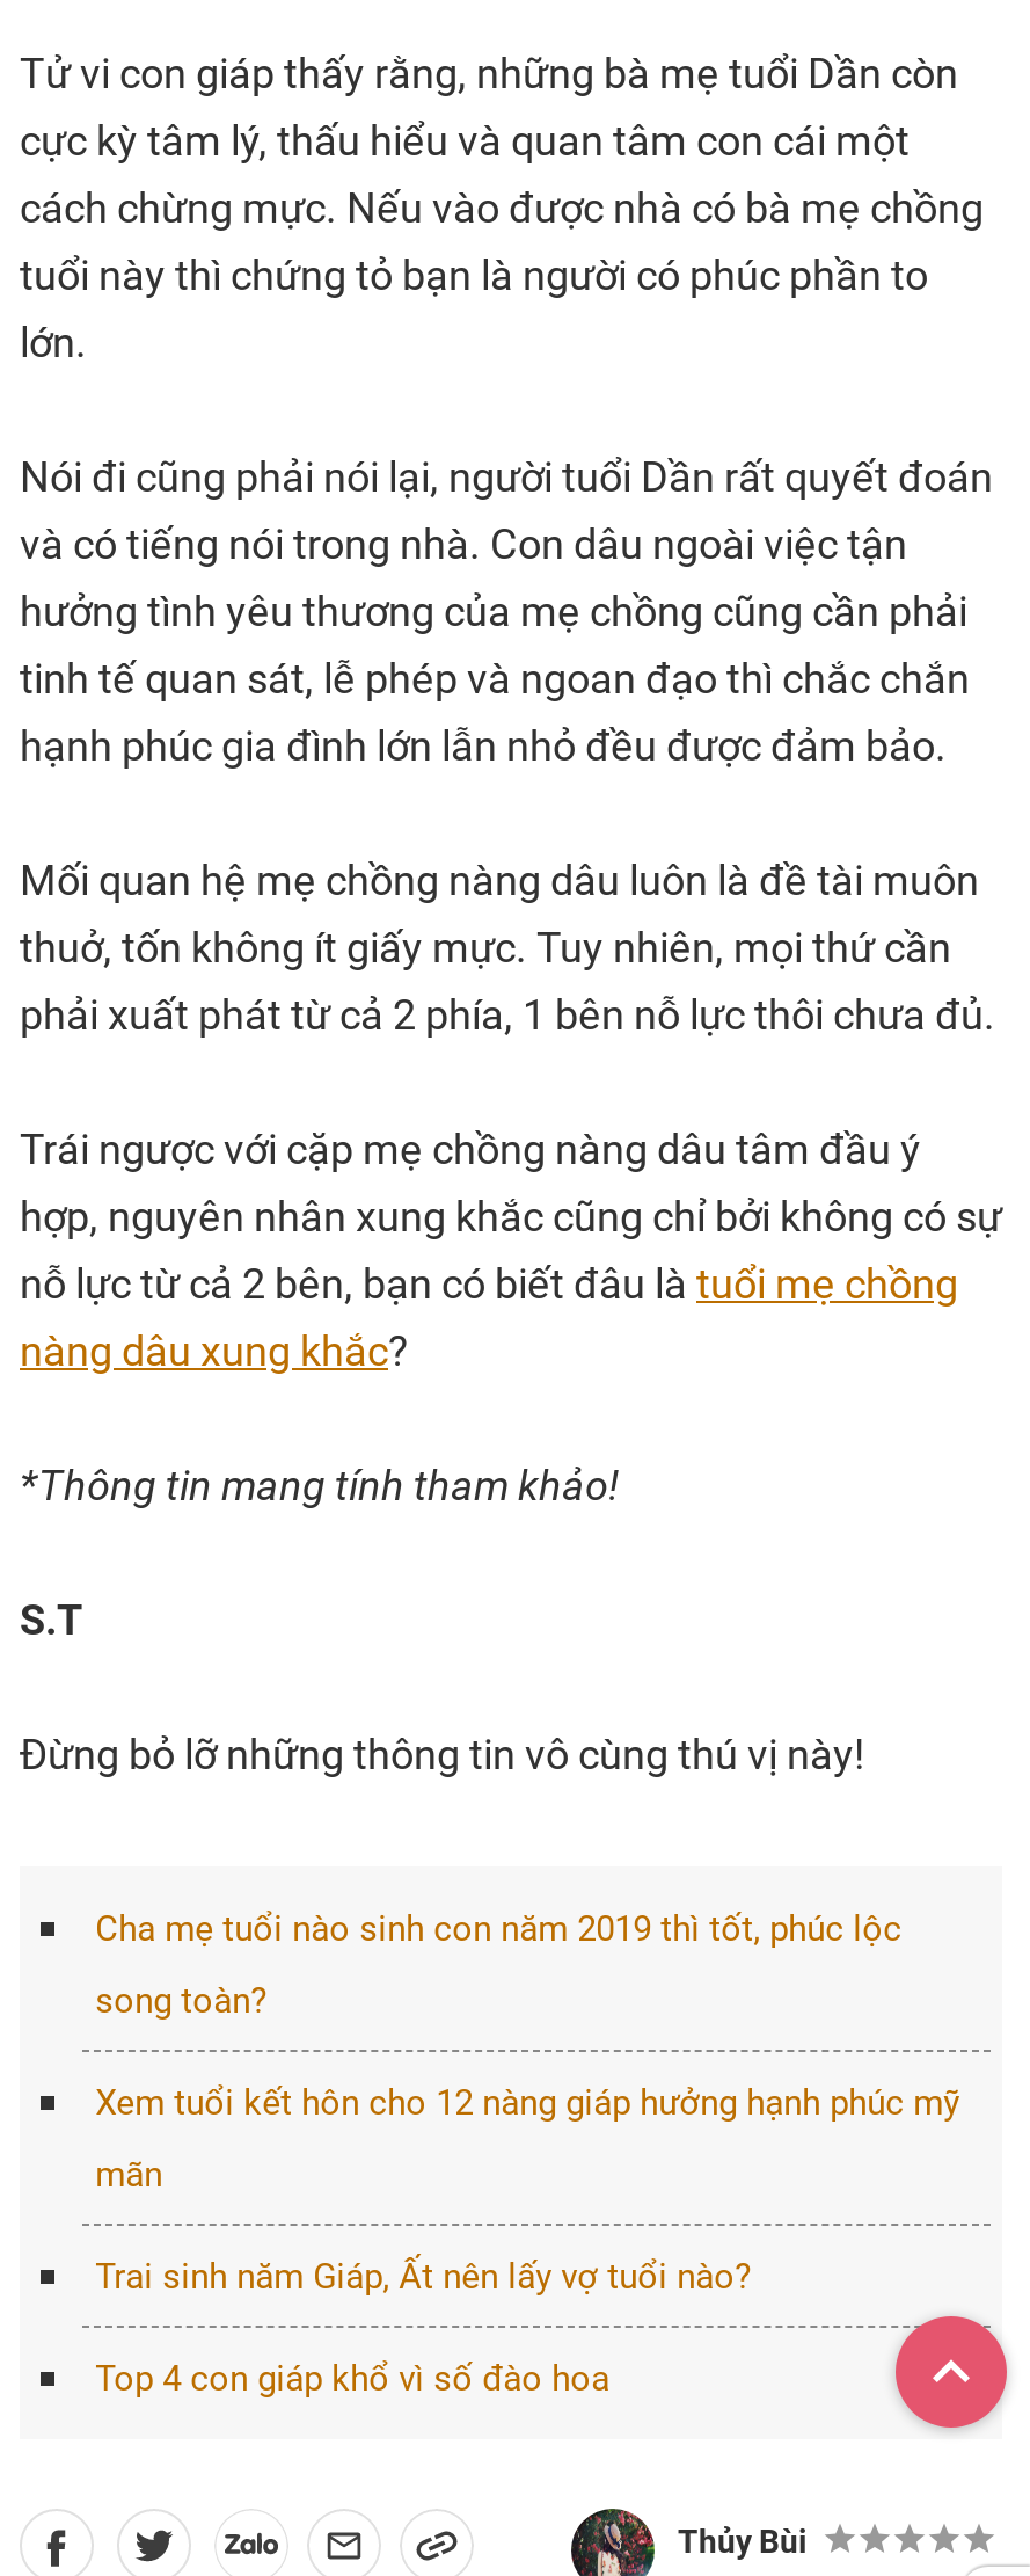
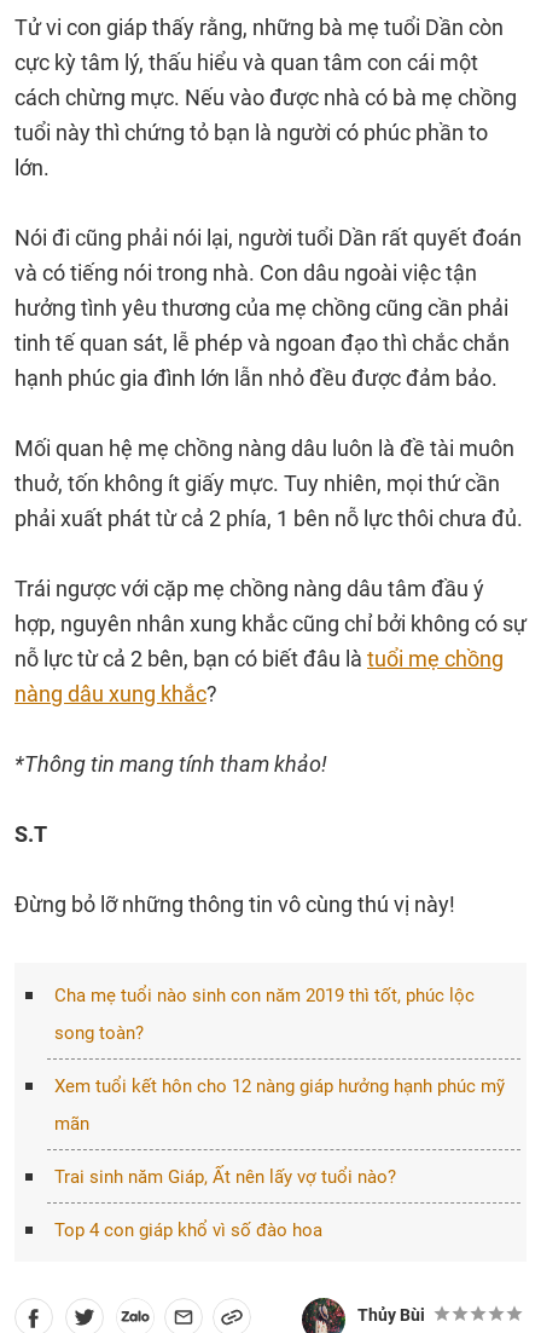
- [image]
